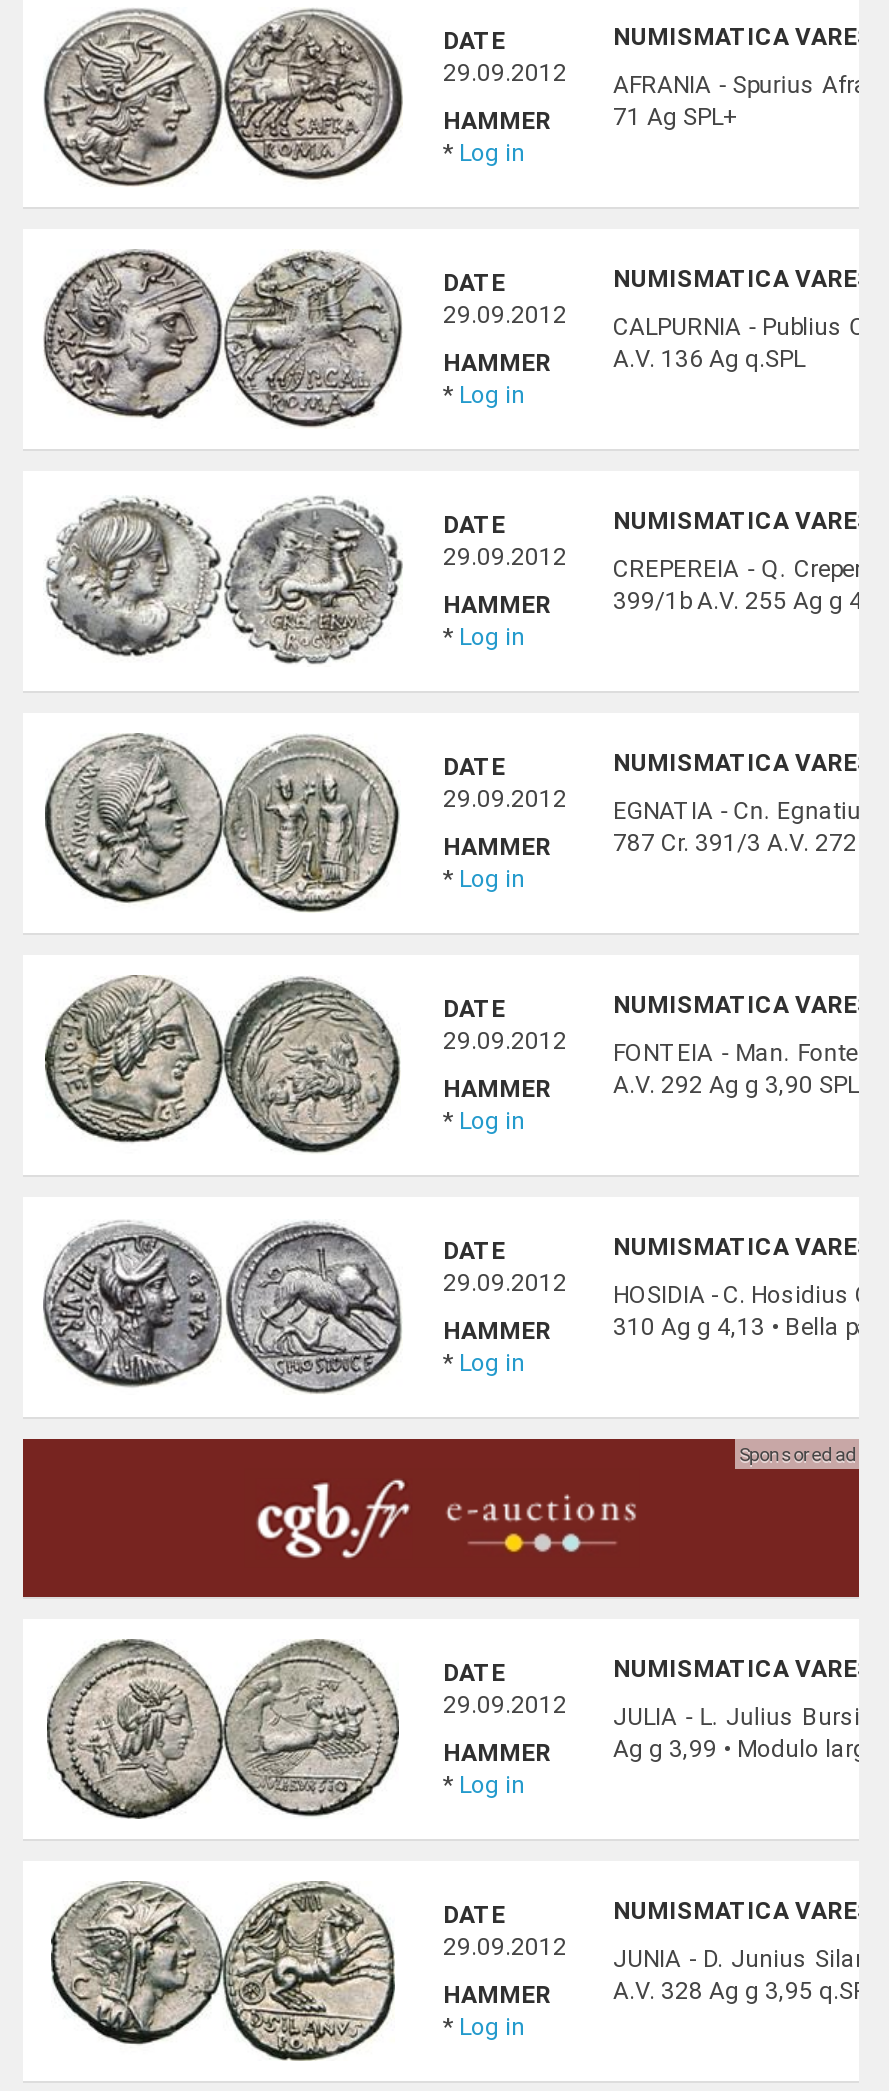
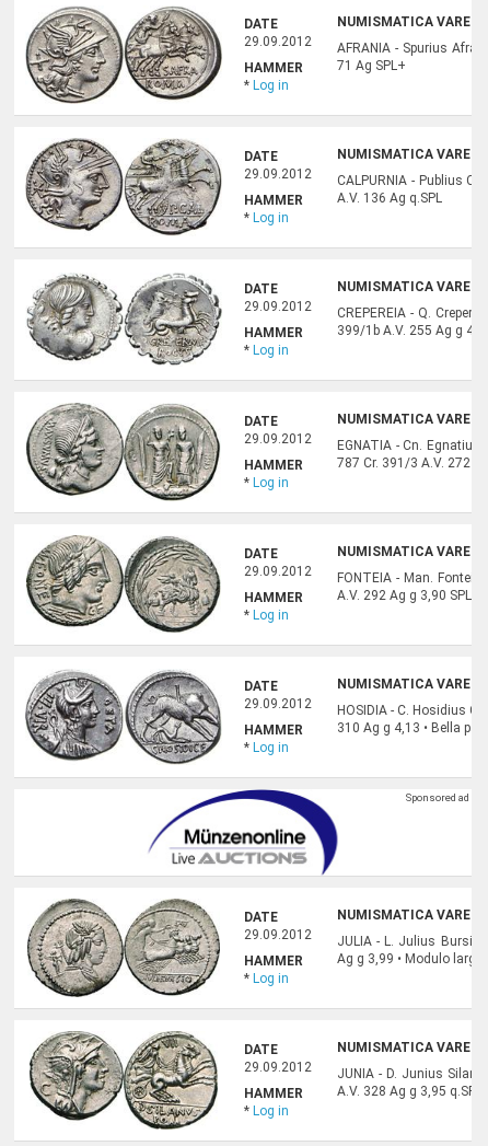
- [image]
+ [image]
